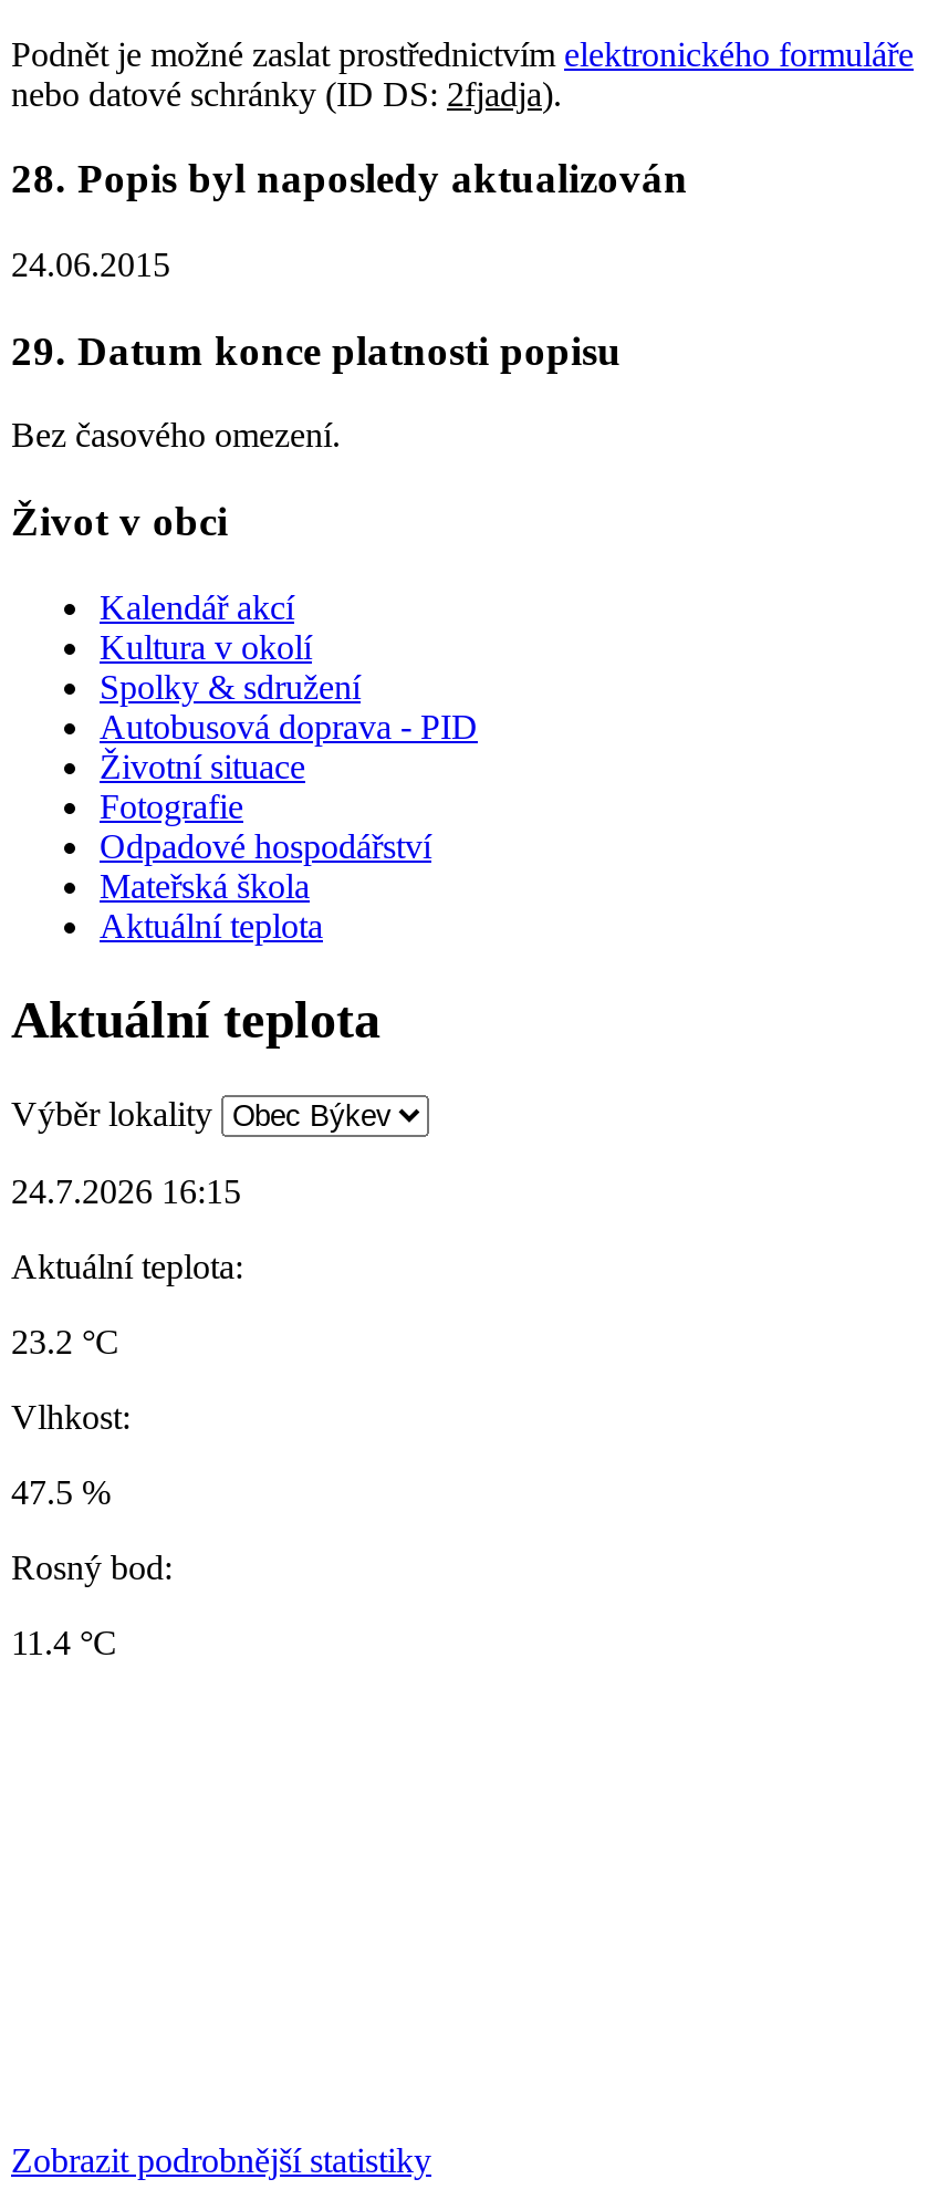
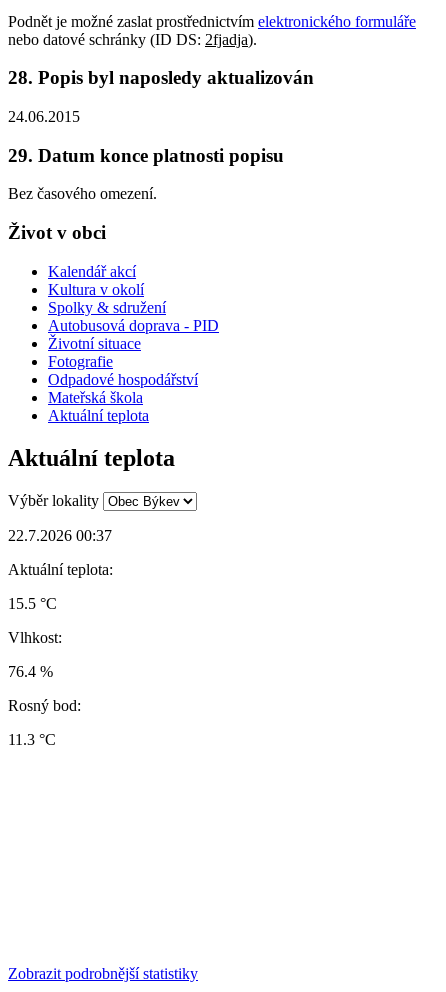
- 24.7.2026 16:15
+ 22.7.2026 00:37

- 23.2 °C
+ 15.5 °C

- 47.5 %
+ 76.4 %

- 11.4 °C
+ 11.3 °C
